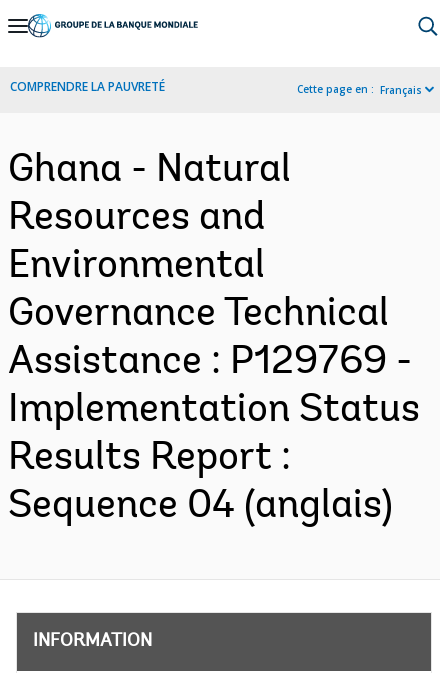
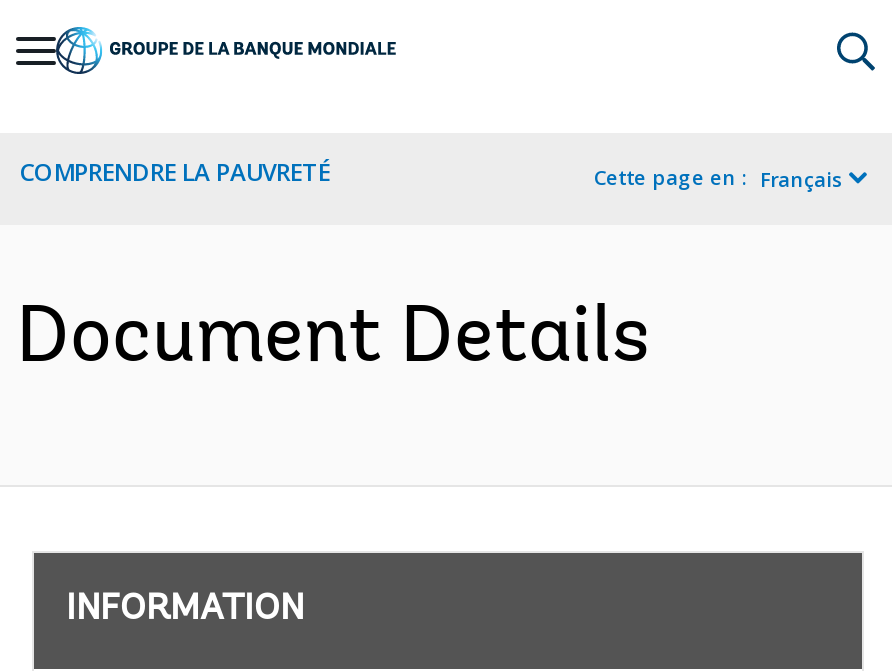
- Ghana - Natural
- Resources and
- Environmental
- Governance Technical
- Assistance : P129769 -
- Implementation Status
- Results Report :
- Sequence 04 (anglais)
+ Document Details
